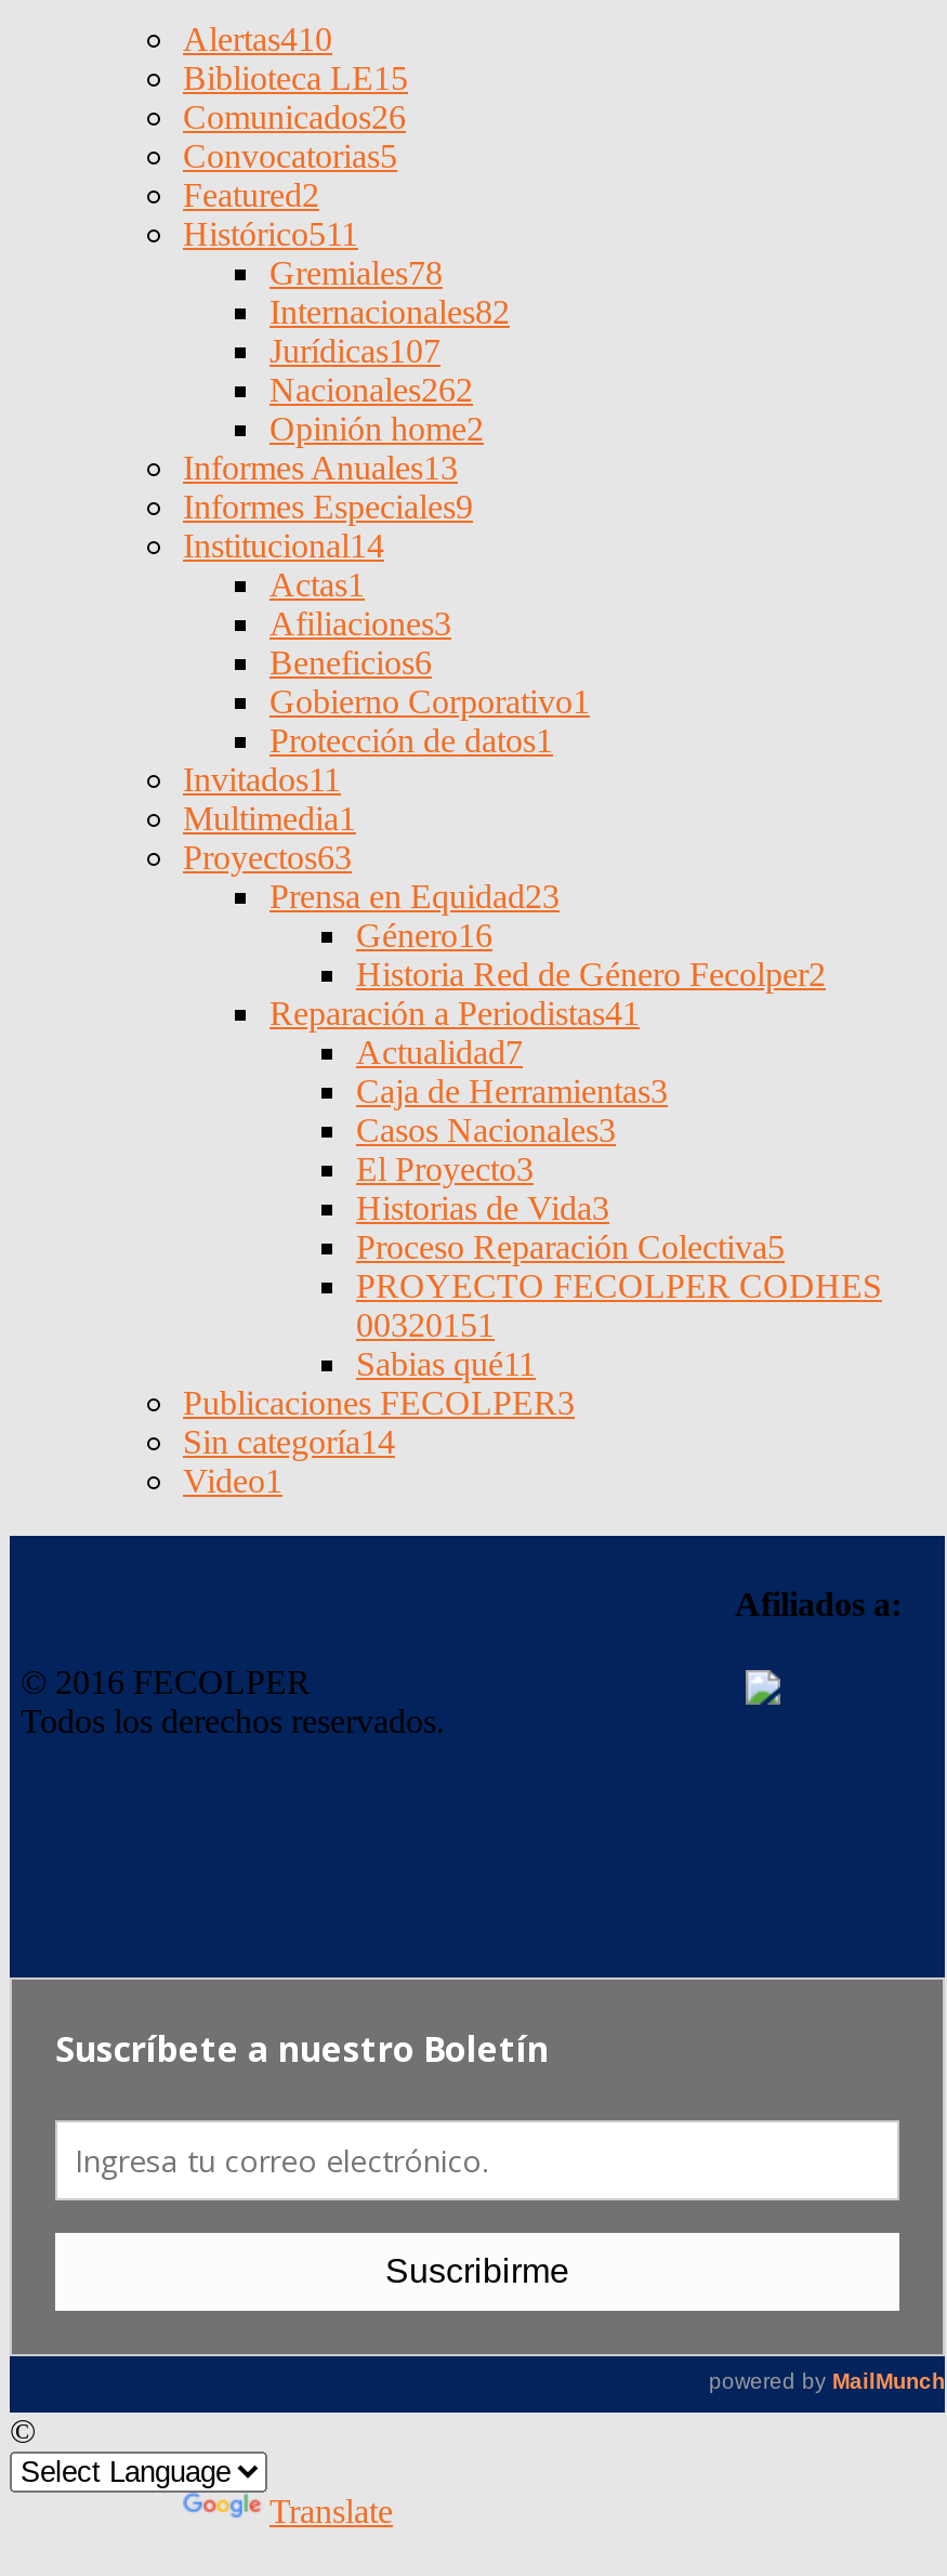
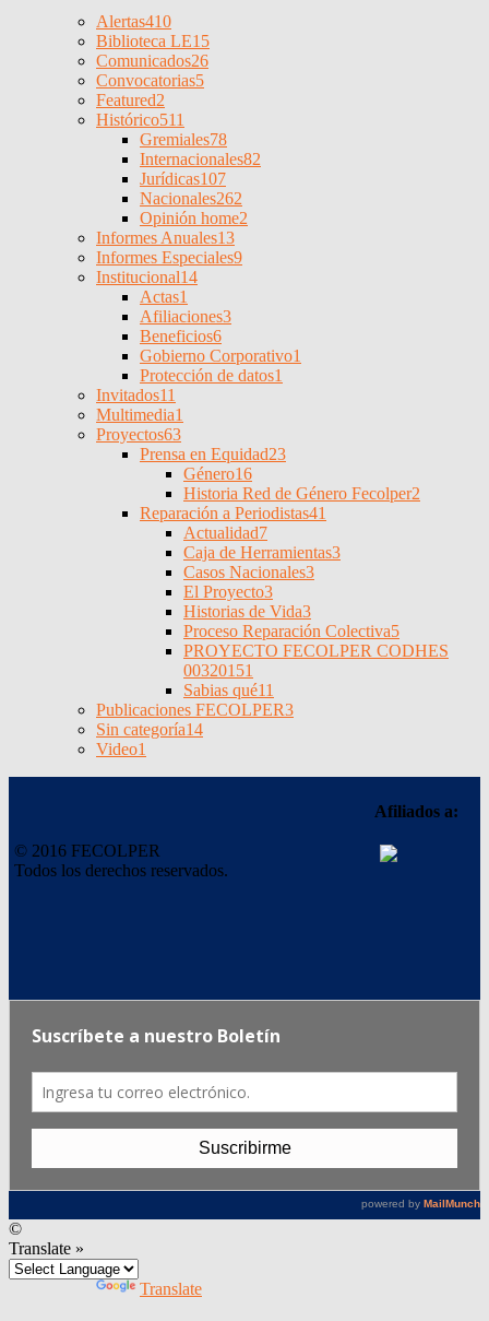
+ Translate »
